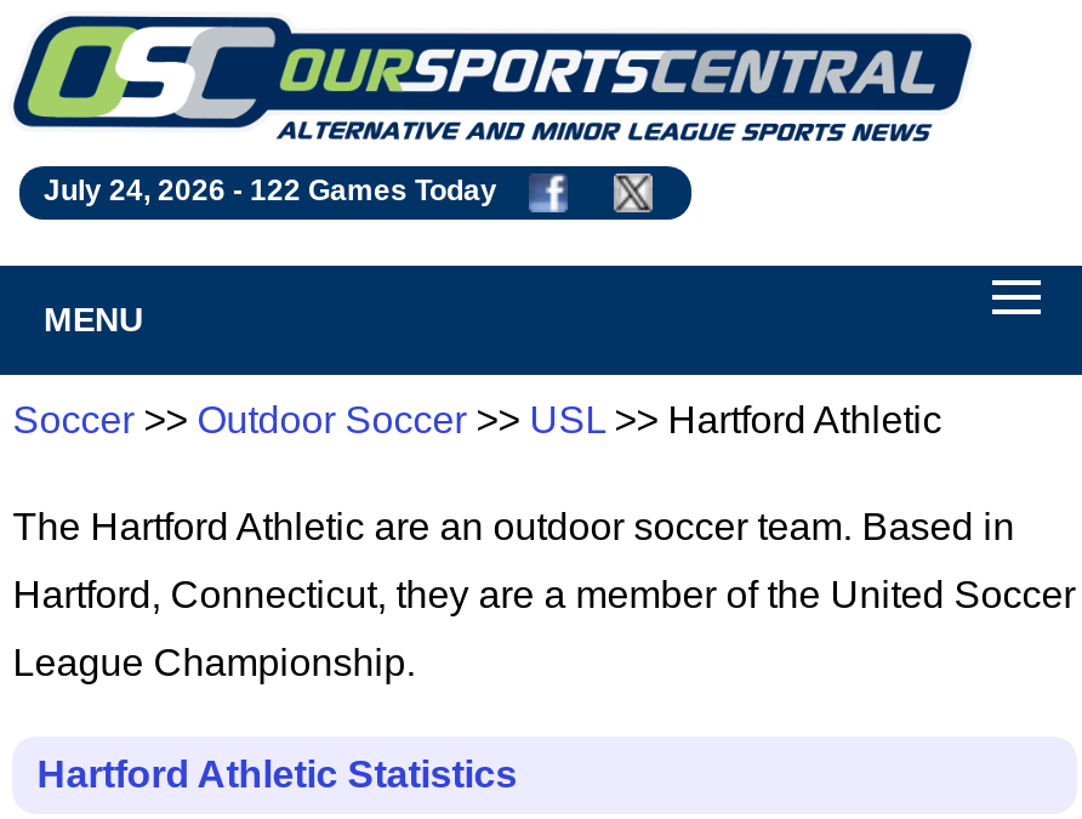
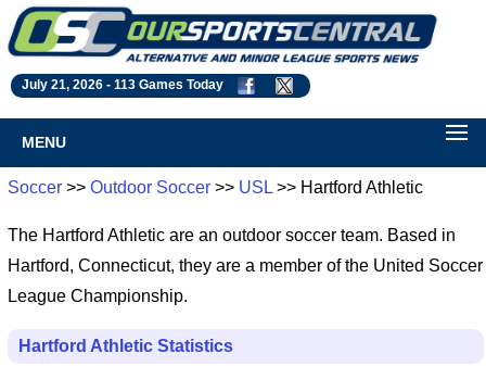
- July 24, 2026 - 122 Games Today
+ July 21, 2026 - 113 Games Today
